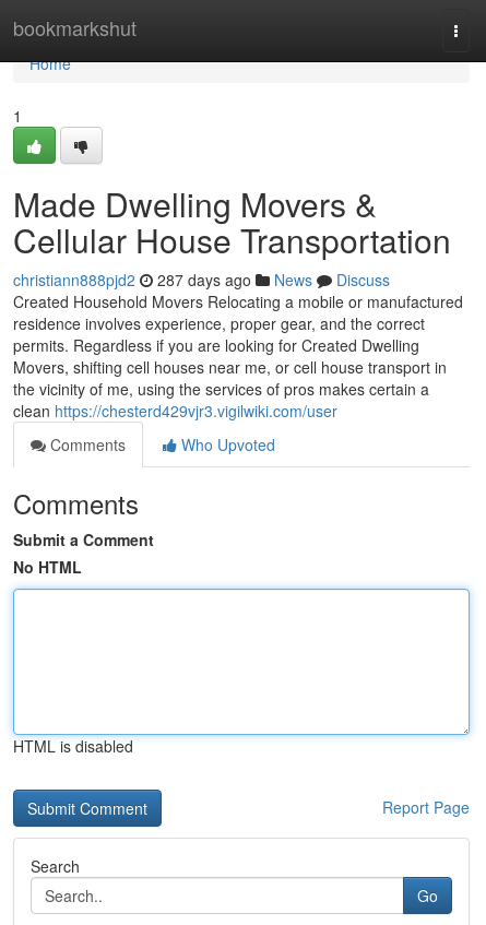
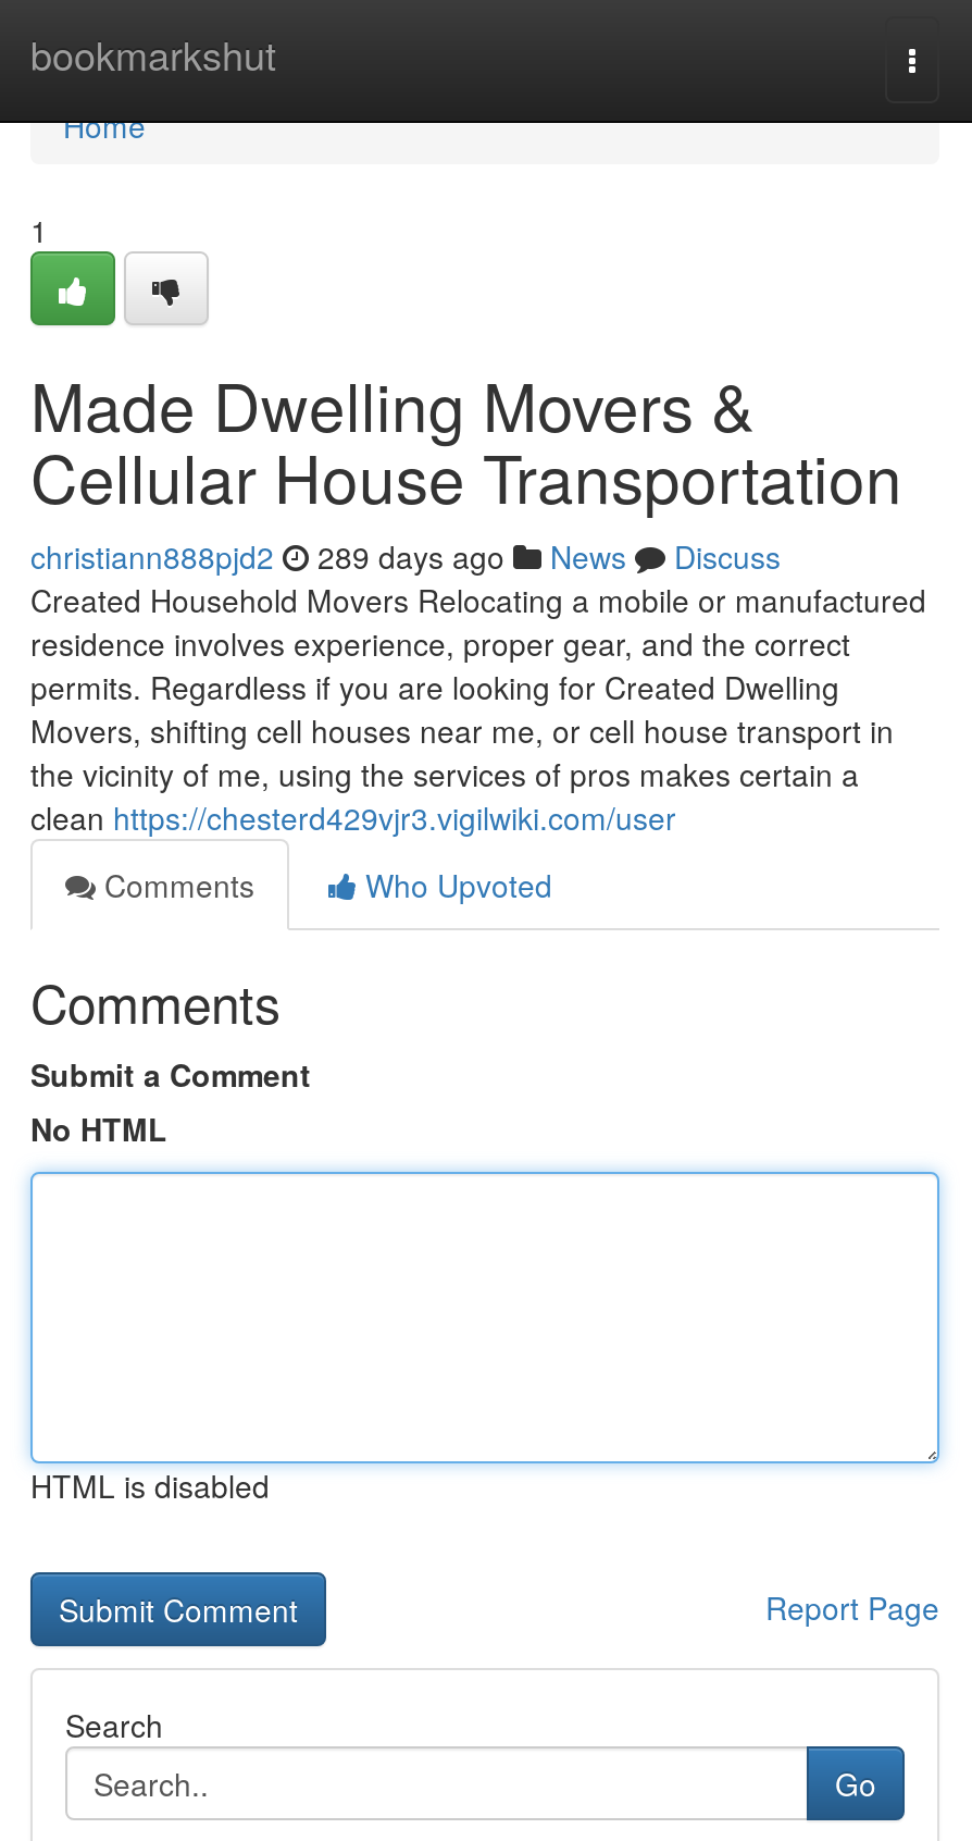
- christiann888pjd2 287 days ago News Discuss
+ christiann888pjd2 289 days ago News Discuss
